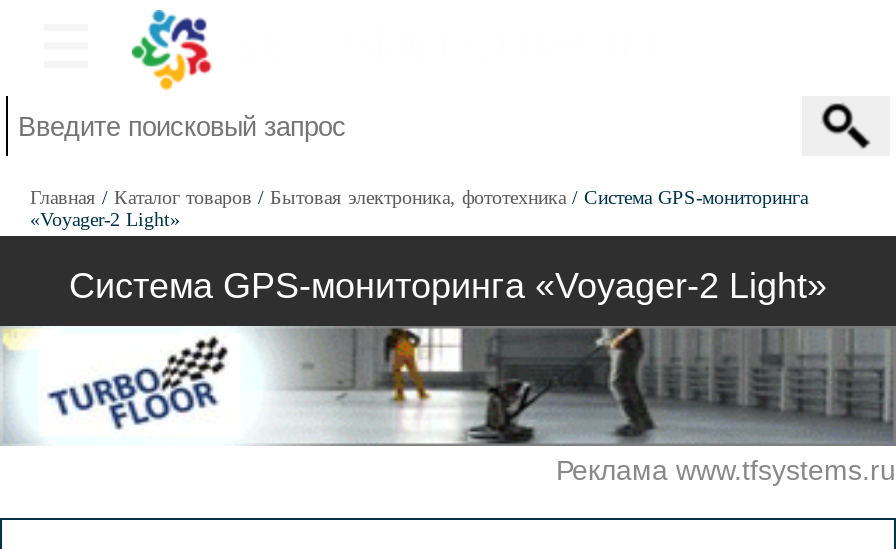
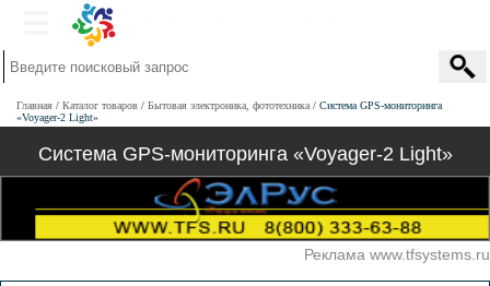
- [image]
+ [image]
